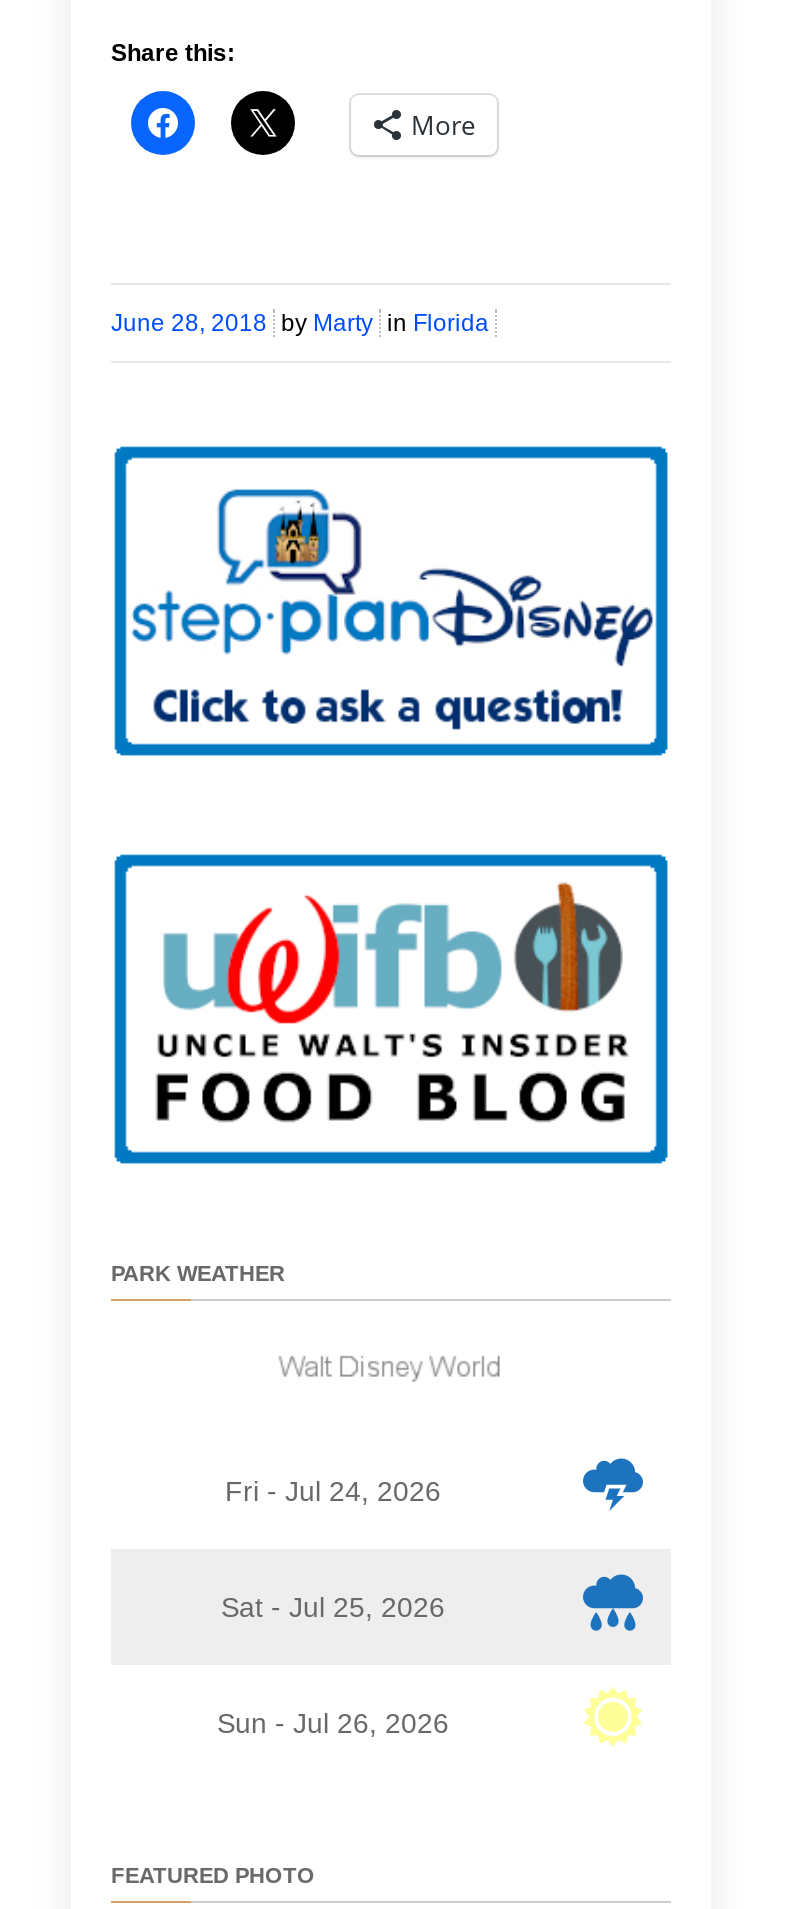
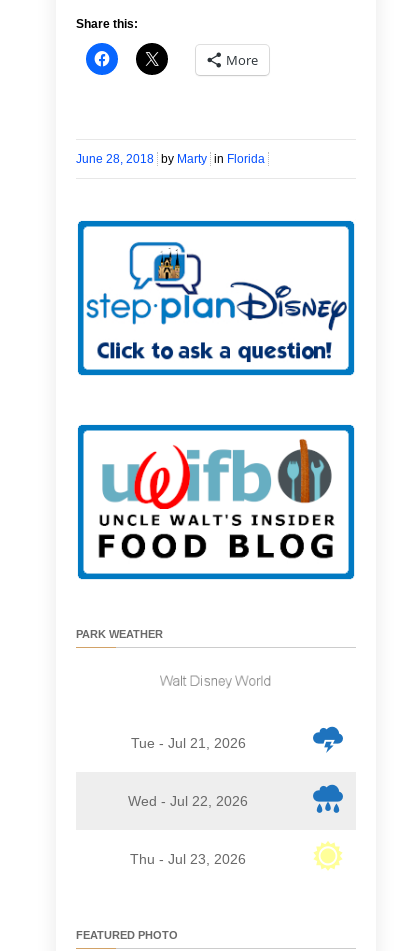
- Fri - Jul 24, 2026
+ Tue - Jul 21, 2026

- Sat - Jul 25, 2026
+ Wed - Jul 22, 2026

- Sun - Jul 26, 2026
+ Thu - Jul 23, 2026
